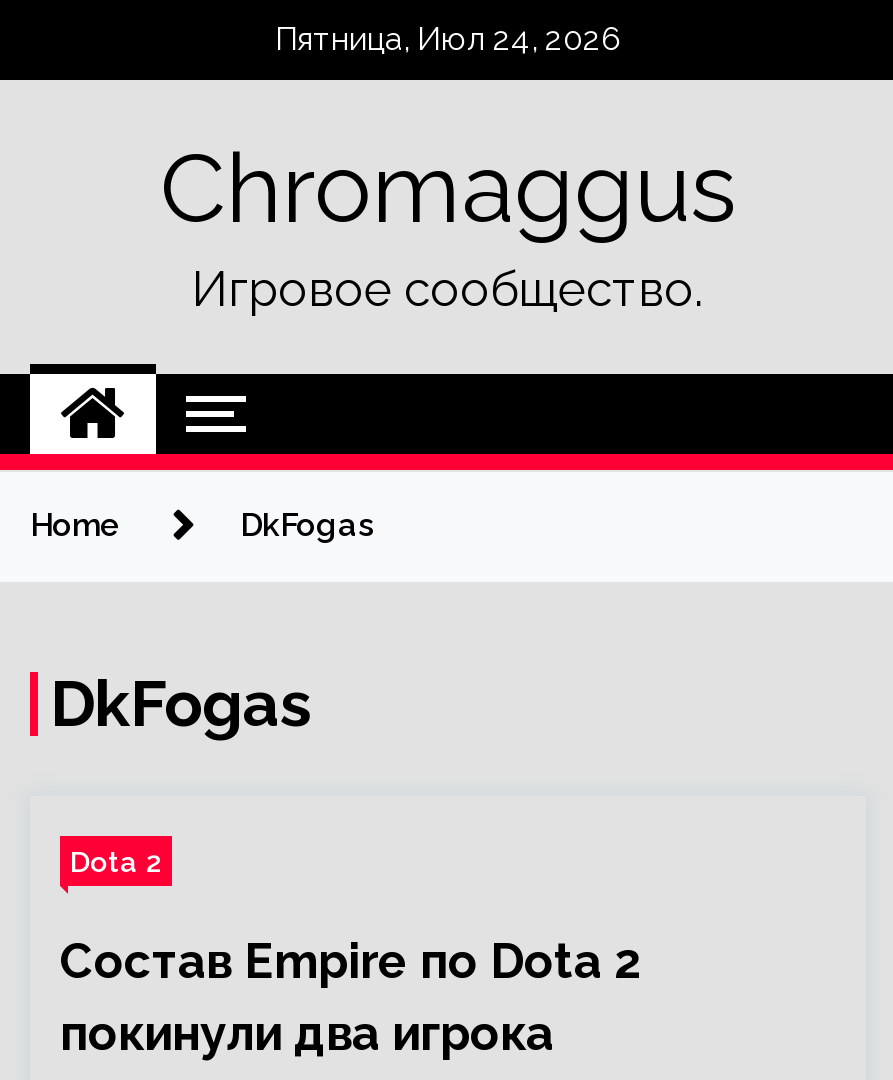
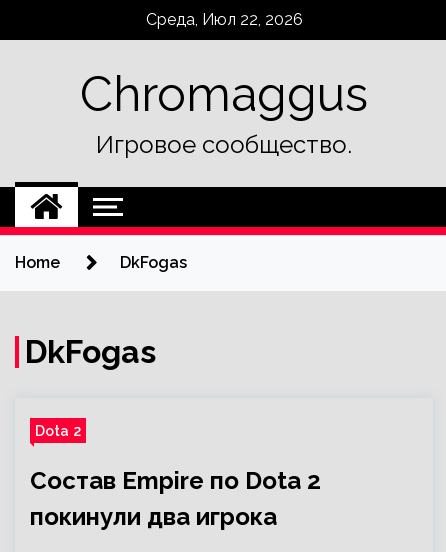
- Пятница, Июл 24, 2026
+ Среда, Июл 22, 2026
